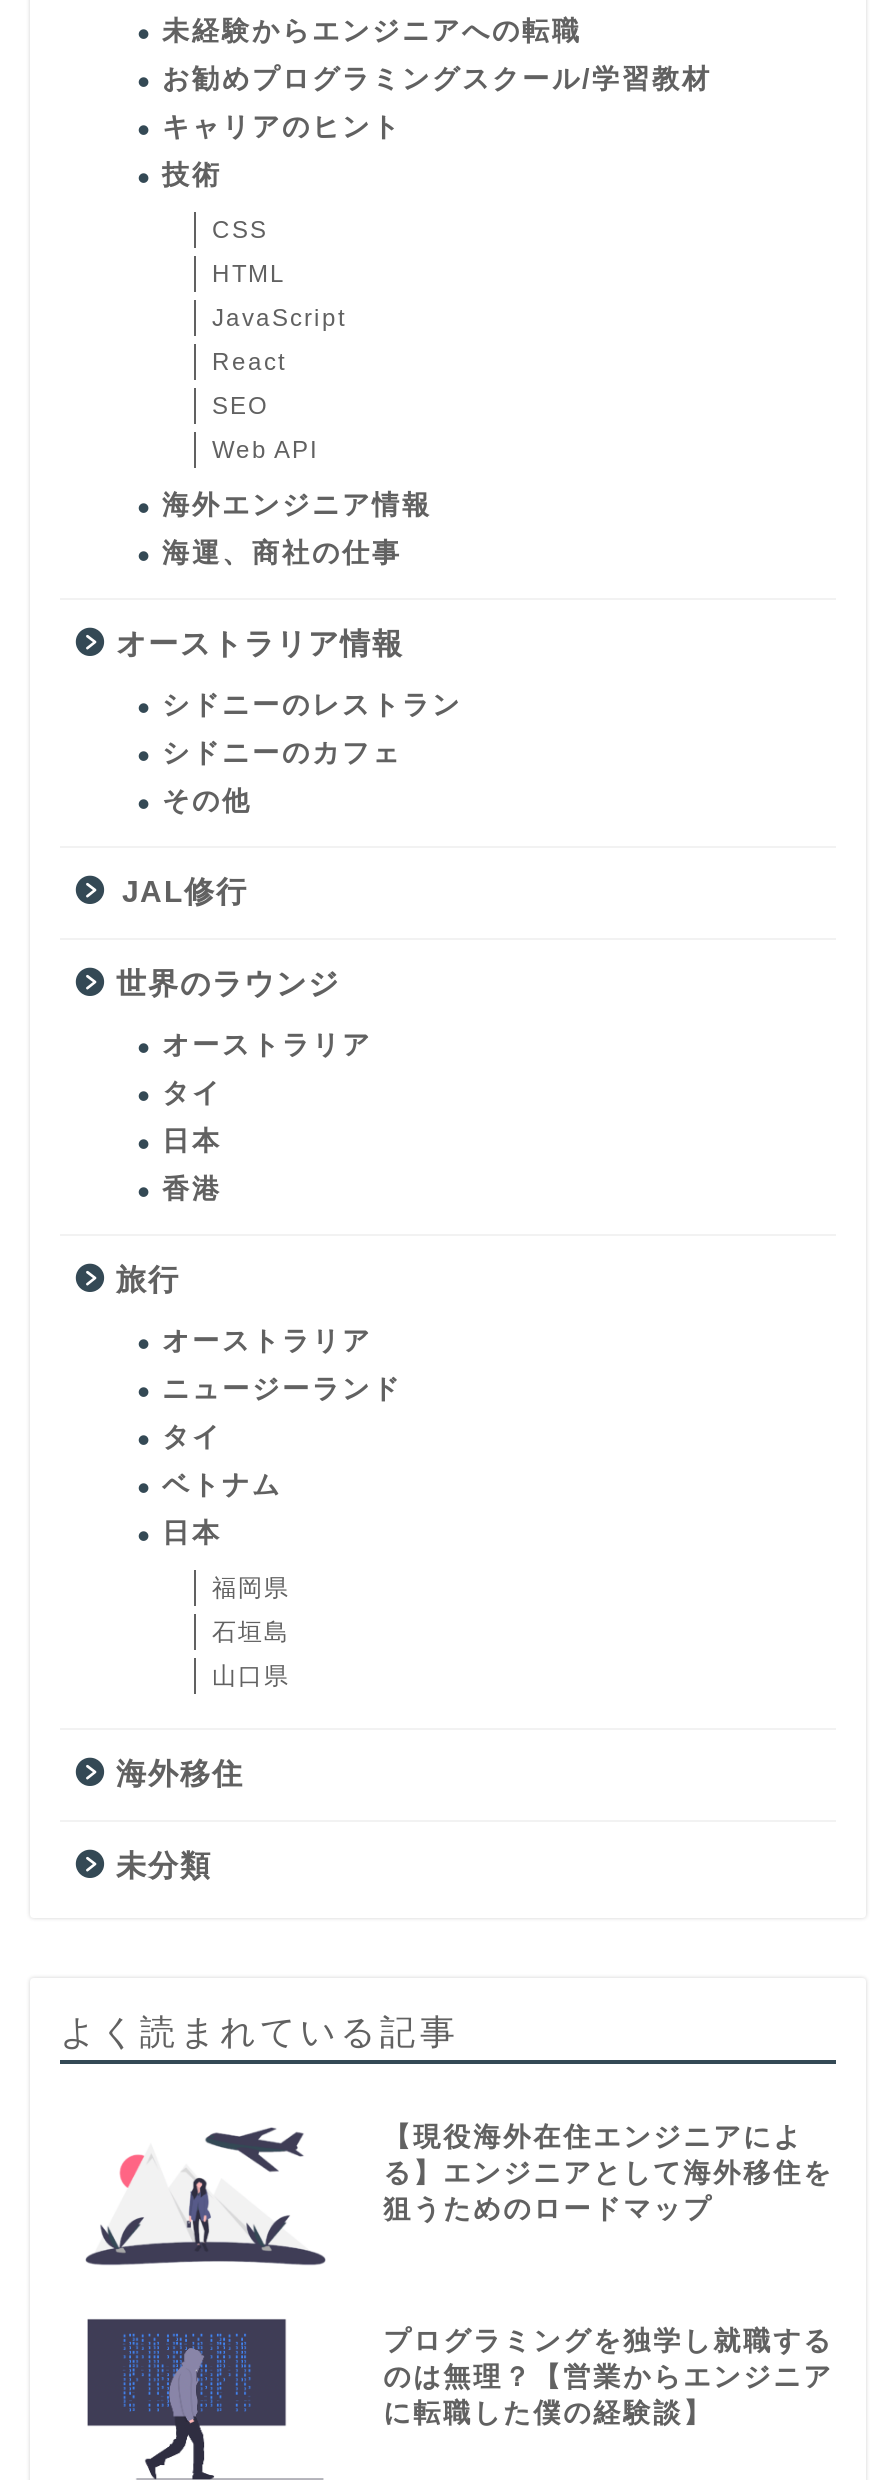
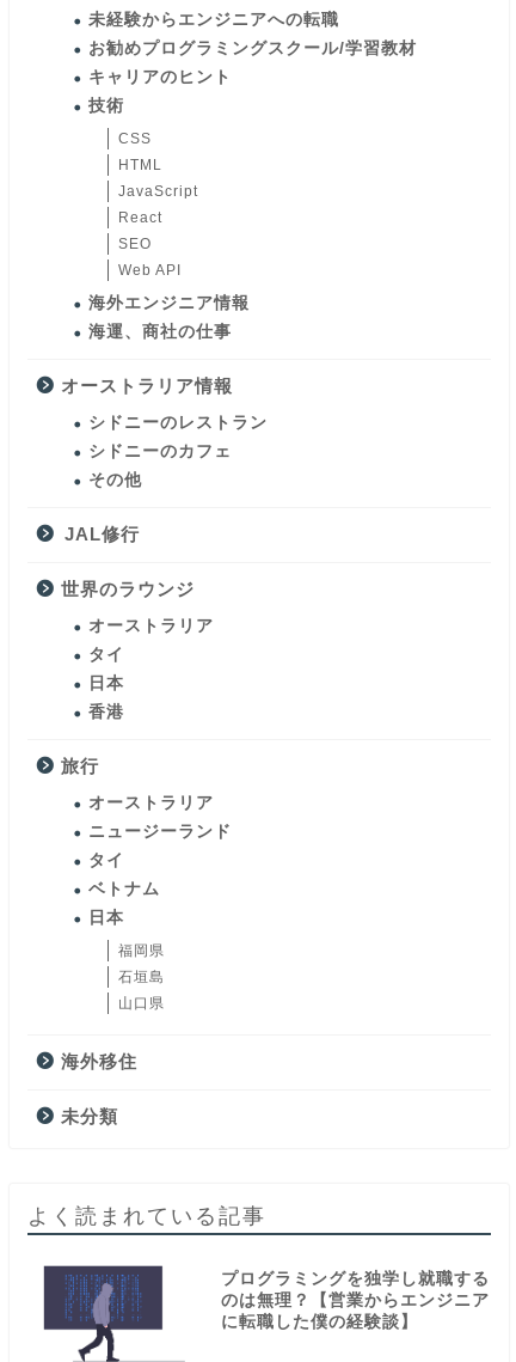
- [image]
- 【現役海外在住エンジニアによ
- る】エンジニアとして海外移住を
- 狙うためのロードマップ
